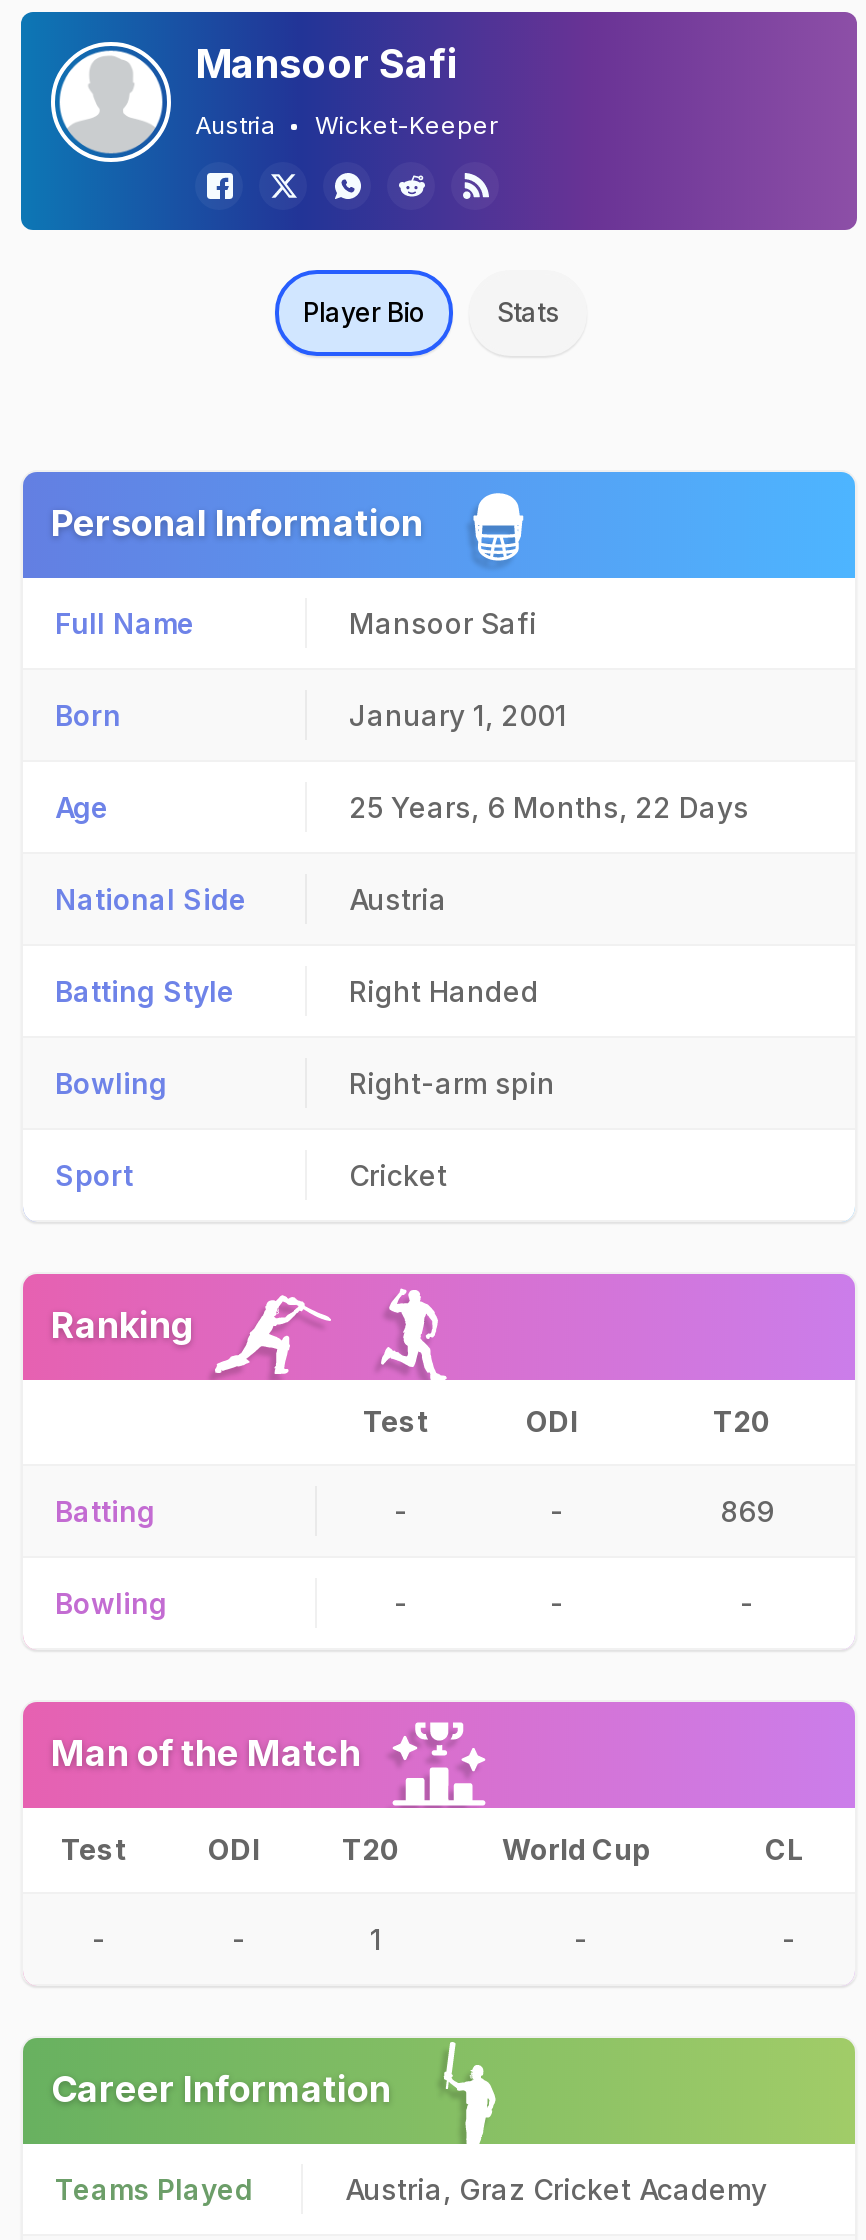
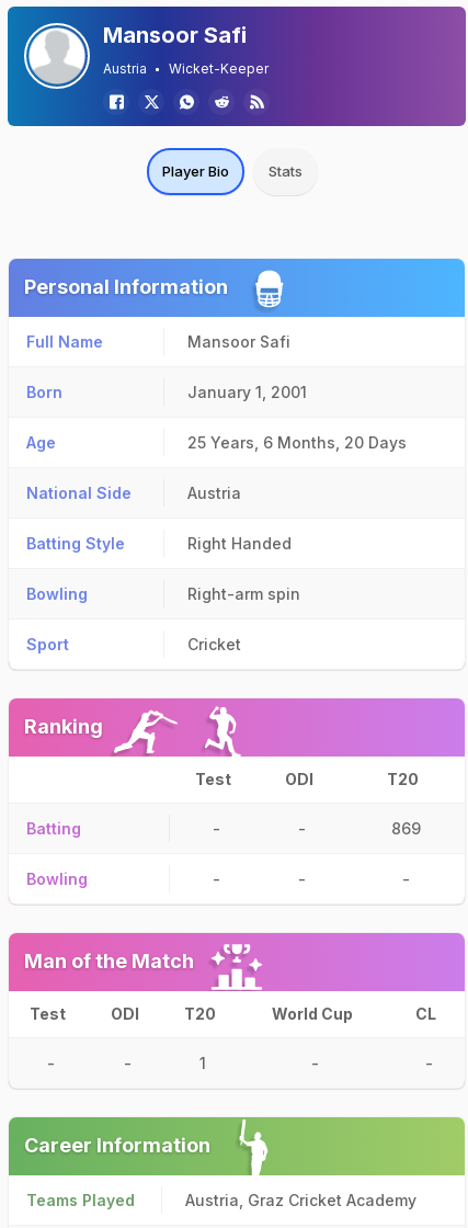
- 25 Years, 6 Months, 22 Days
+ 25 Years, 6 Months, 20 Days
